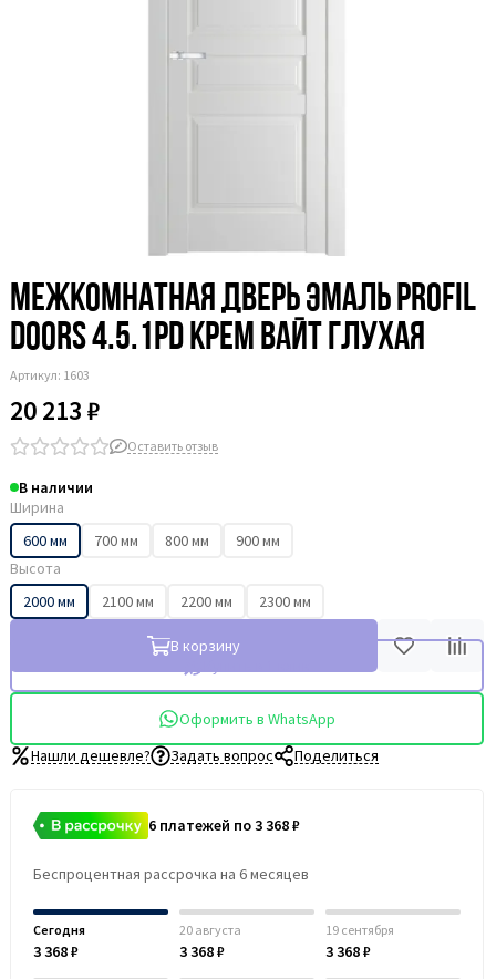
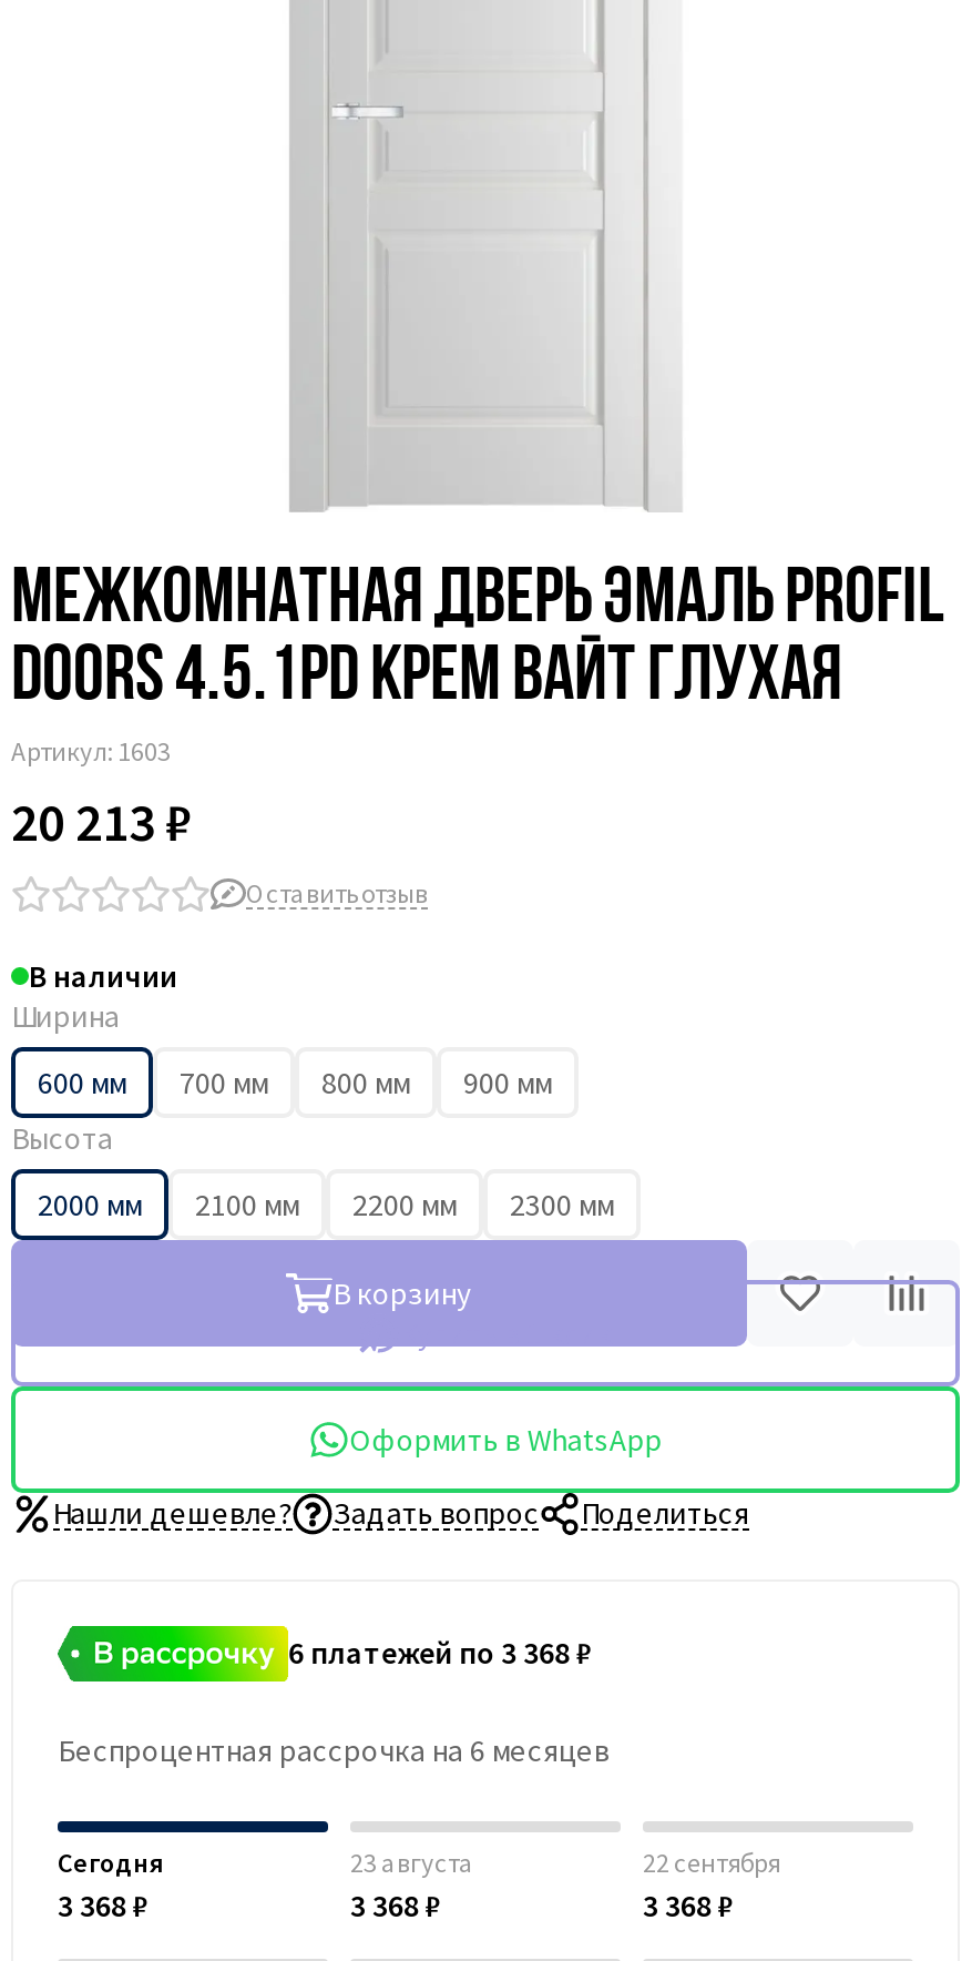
- 20 августа
+ 23 августа

- 19 сентября
+ 22 сентября
